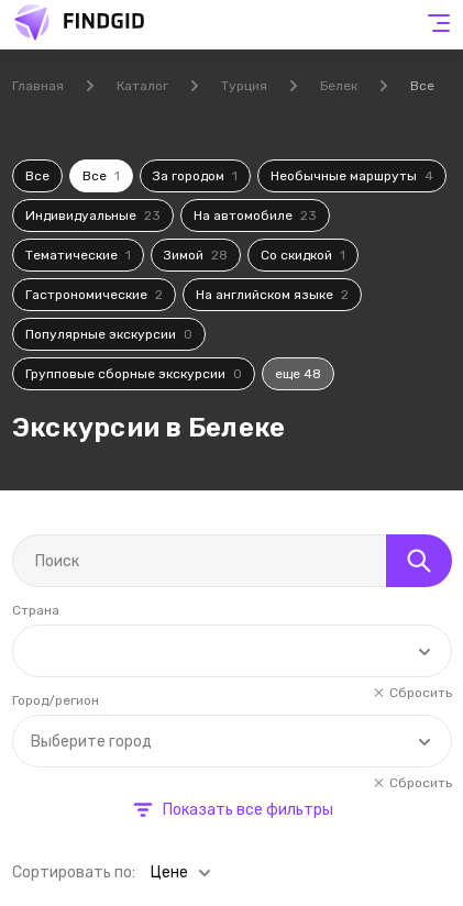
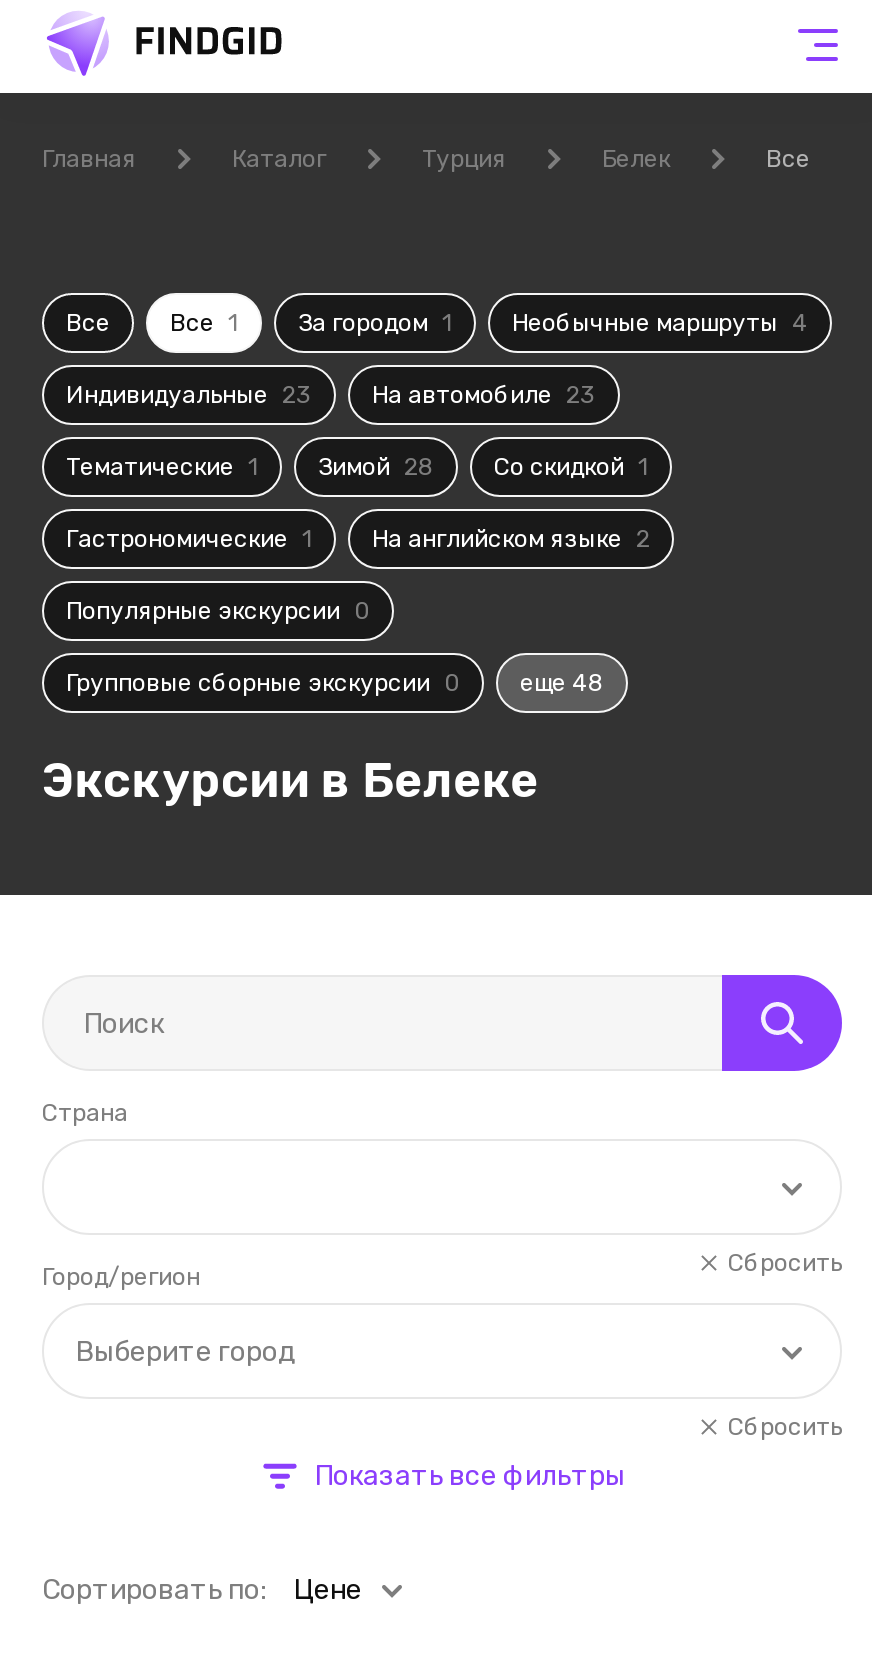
- Гастрономические 2
+ Гастрономические 1
